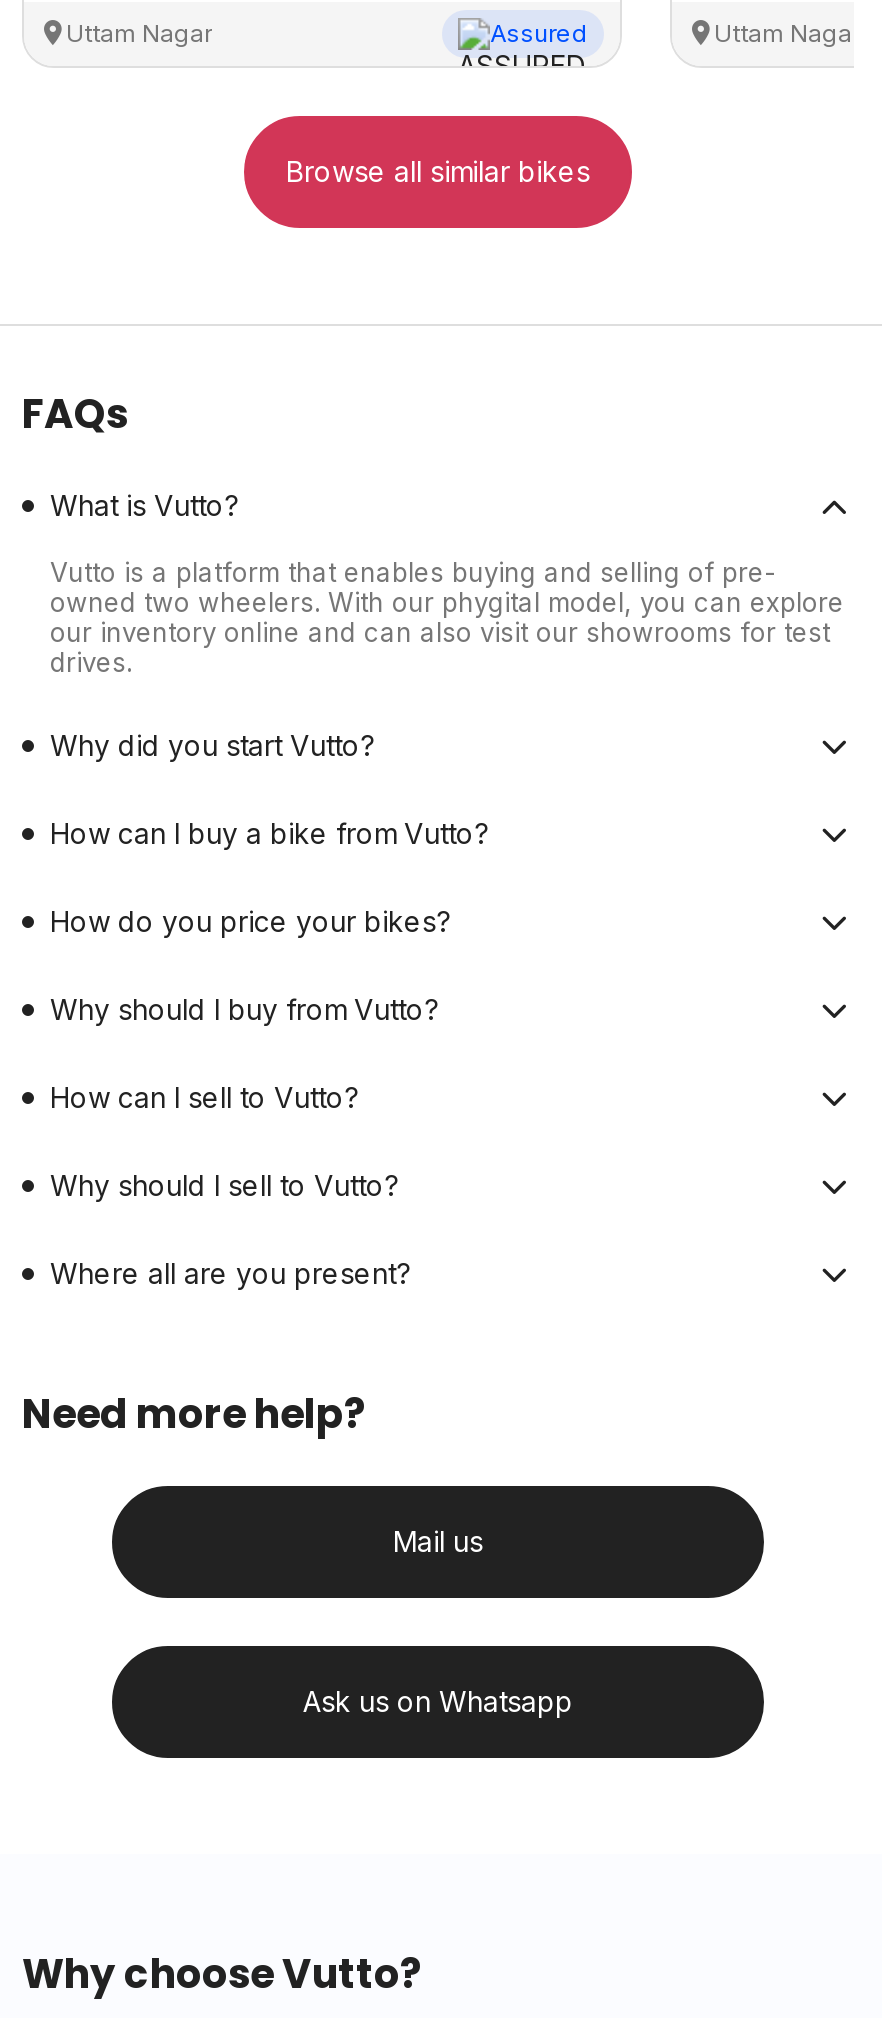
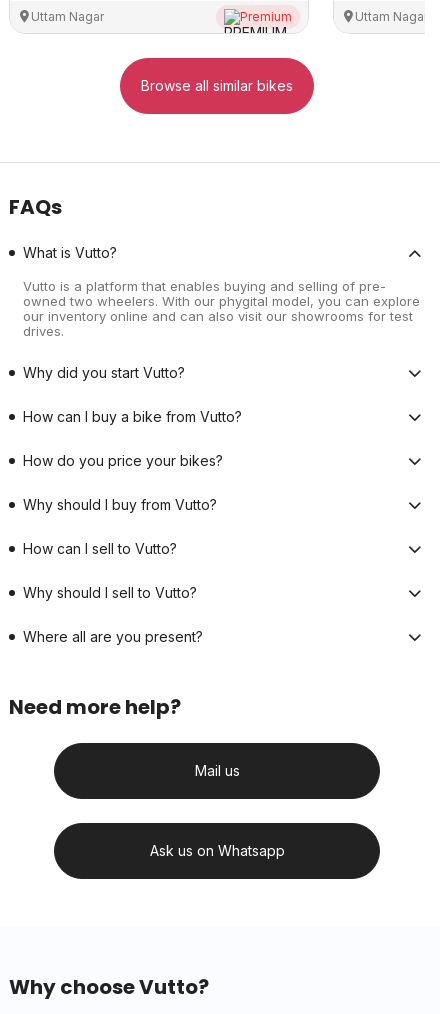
- Assured
+ Premium
